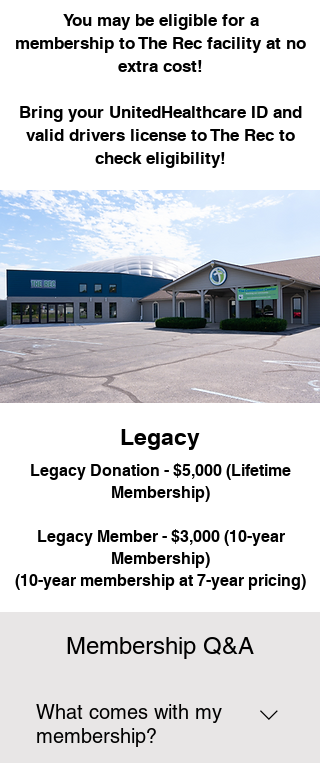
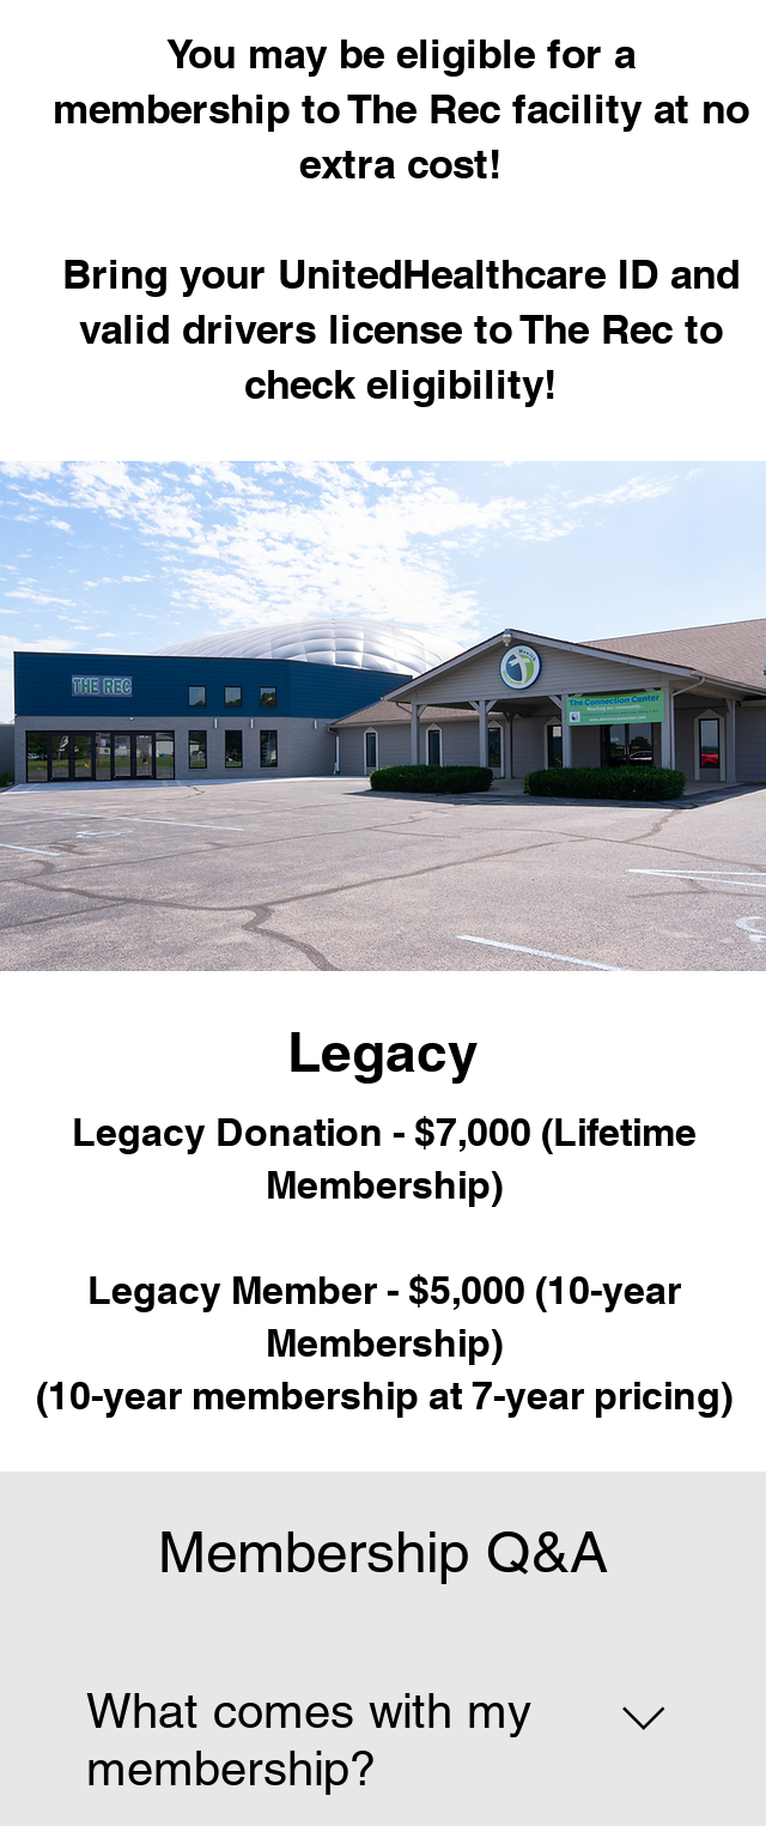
- Legacy Donation - $5,000 (Lifetime
+ Legacy Donation - $7,000 (Lifetime

- Legacy Member - $3,000 (10-year
+ Legacy Member - $5,000 (10-year
